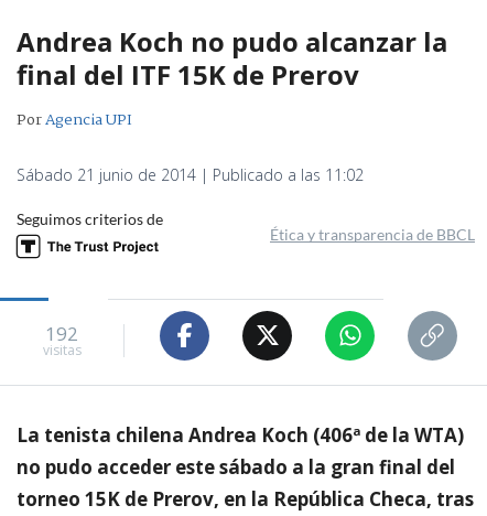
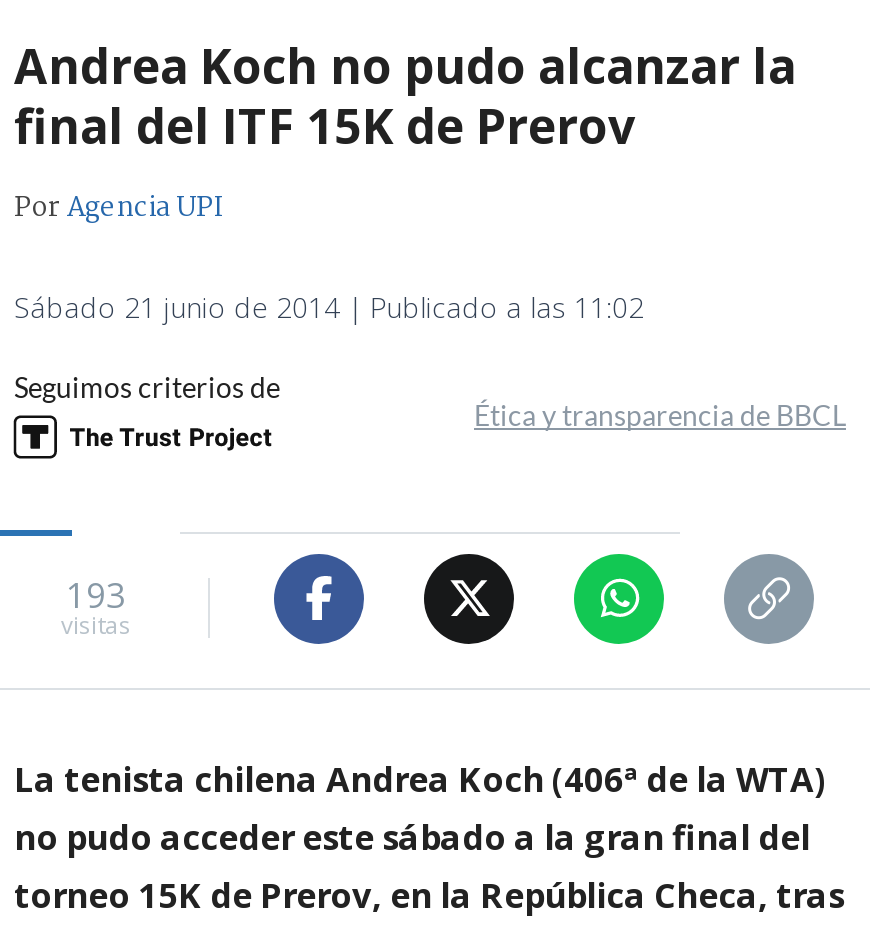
- 192
+ 193
